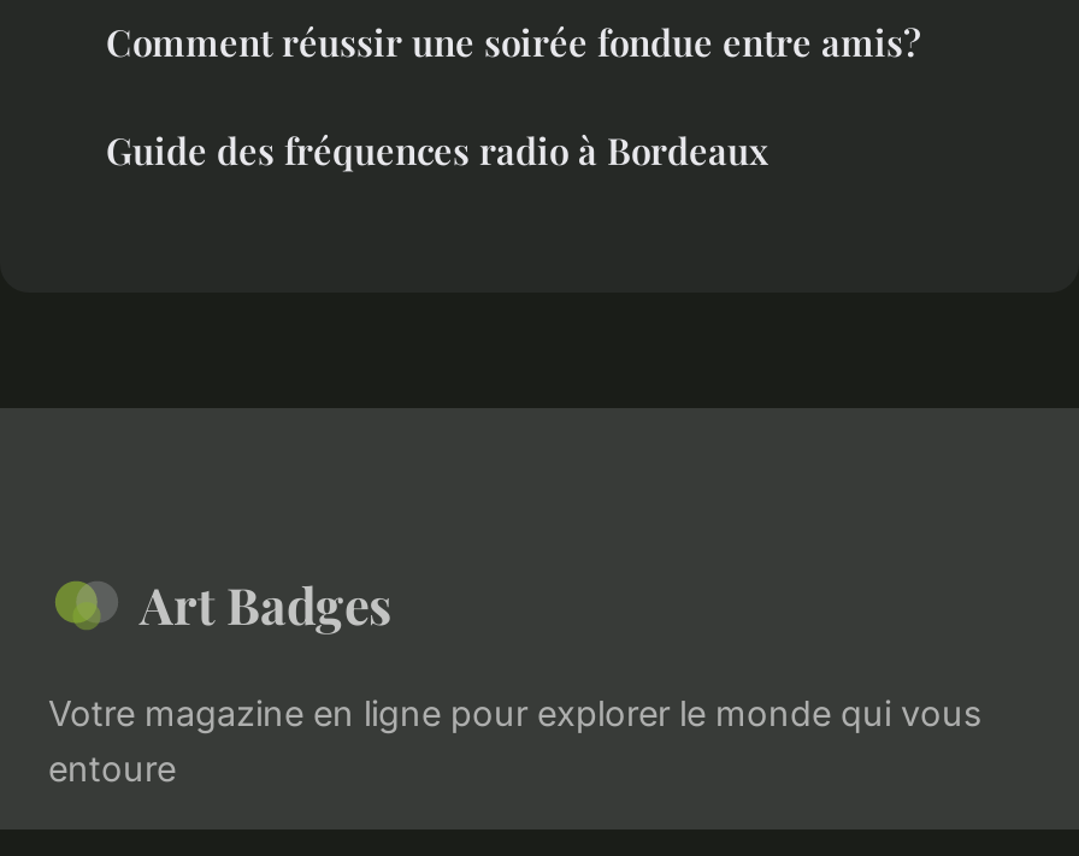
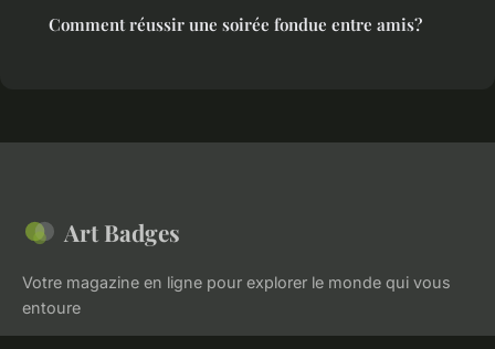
- Guide des fréquences radio à Bordeaux
